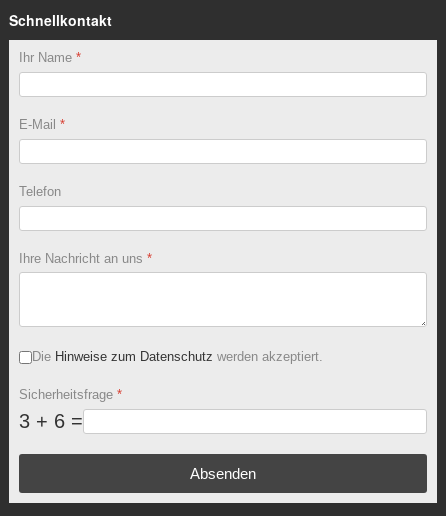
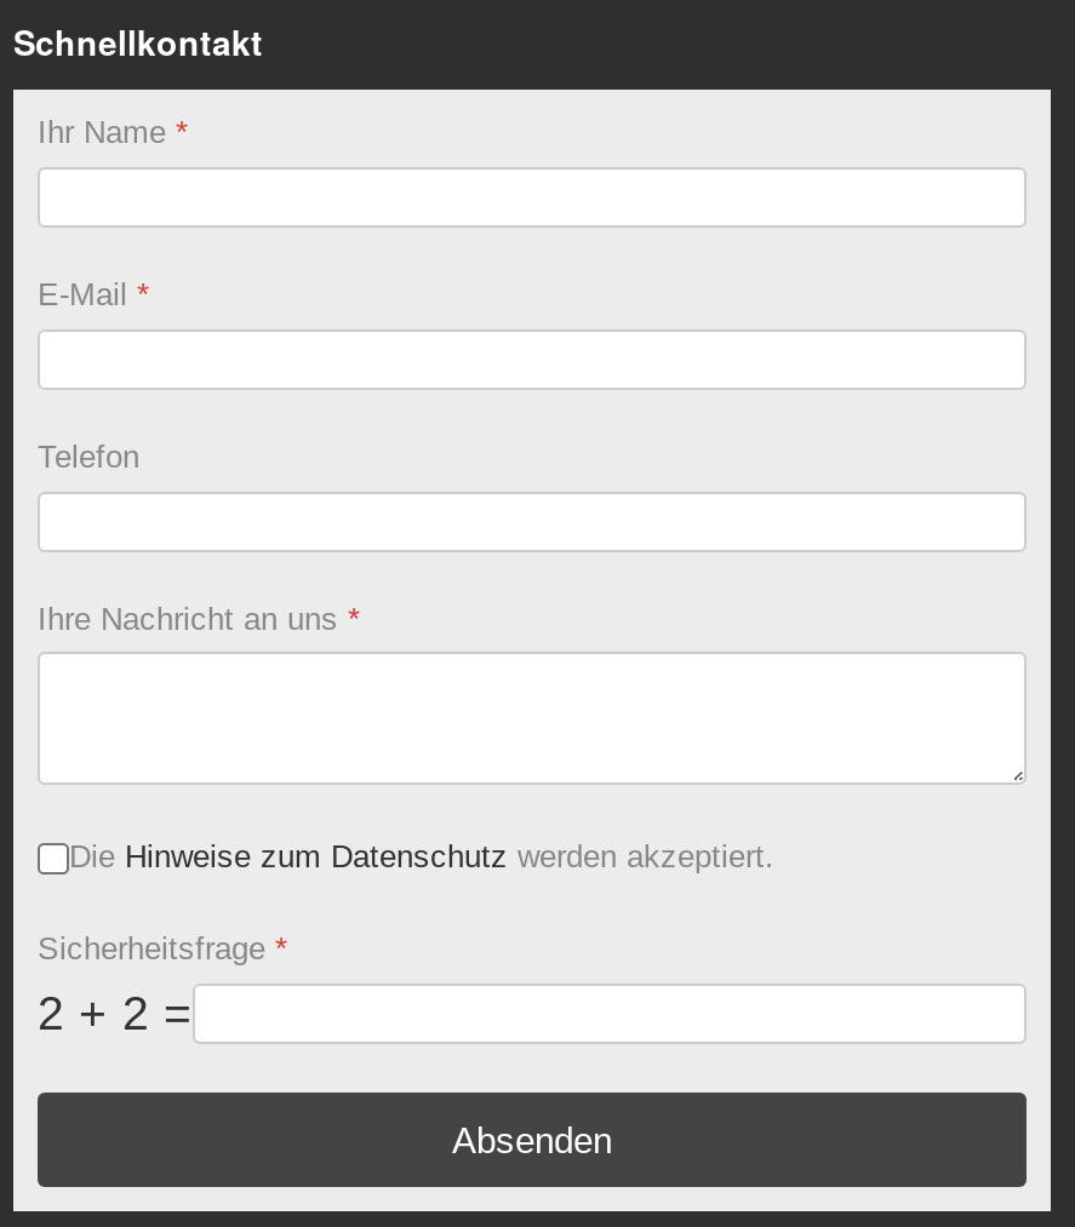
- 3 + 6 =
+ 2 + 2 =
